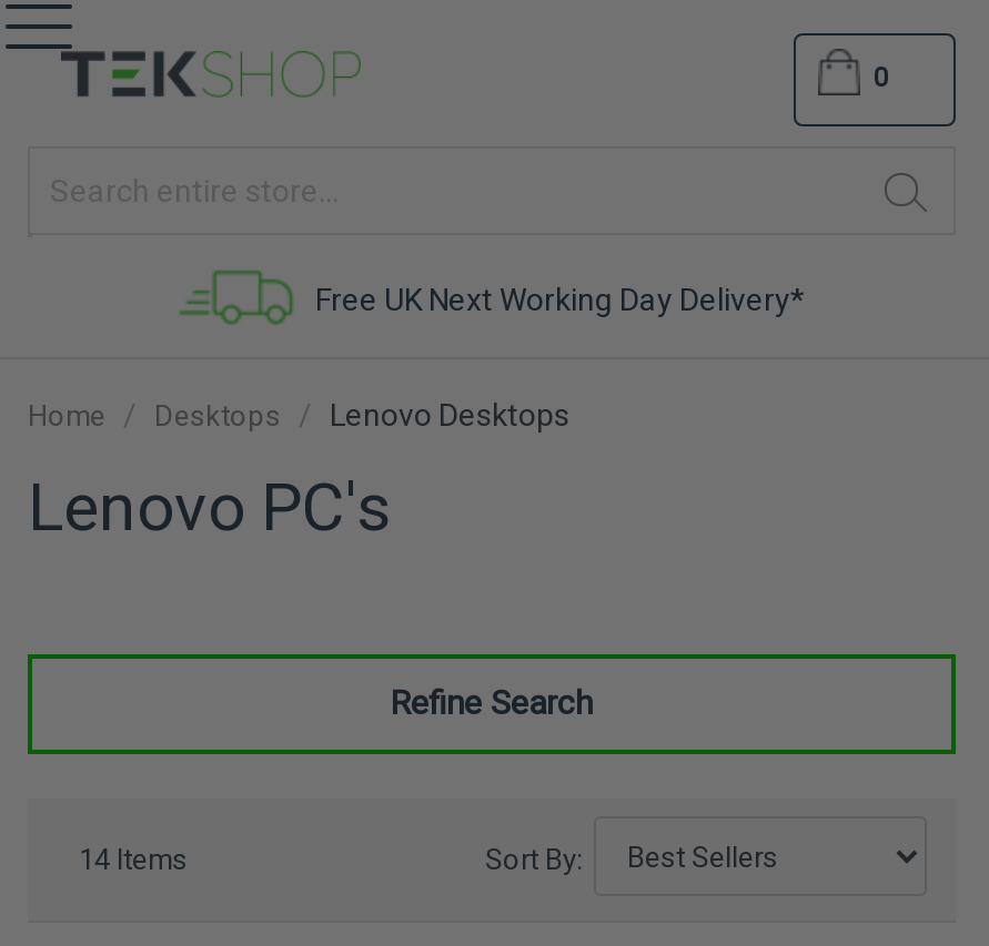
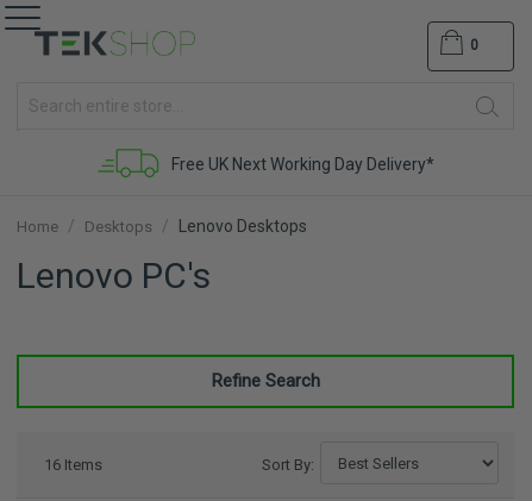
- 14 Items
+ 16 Items
